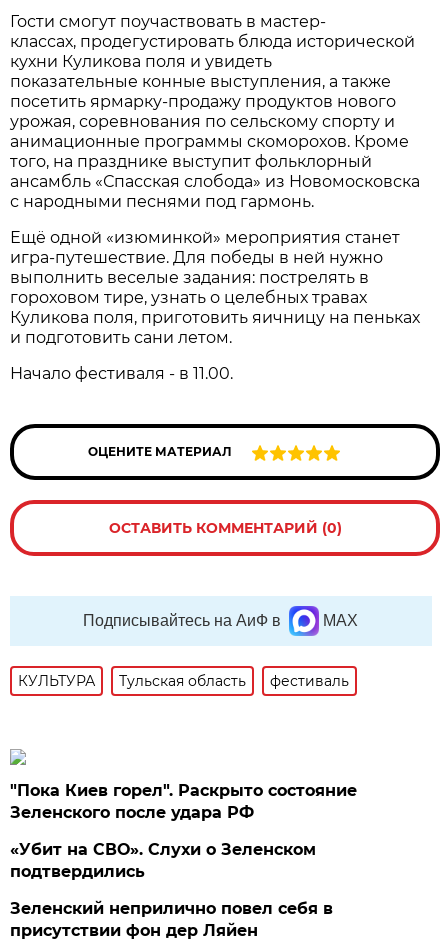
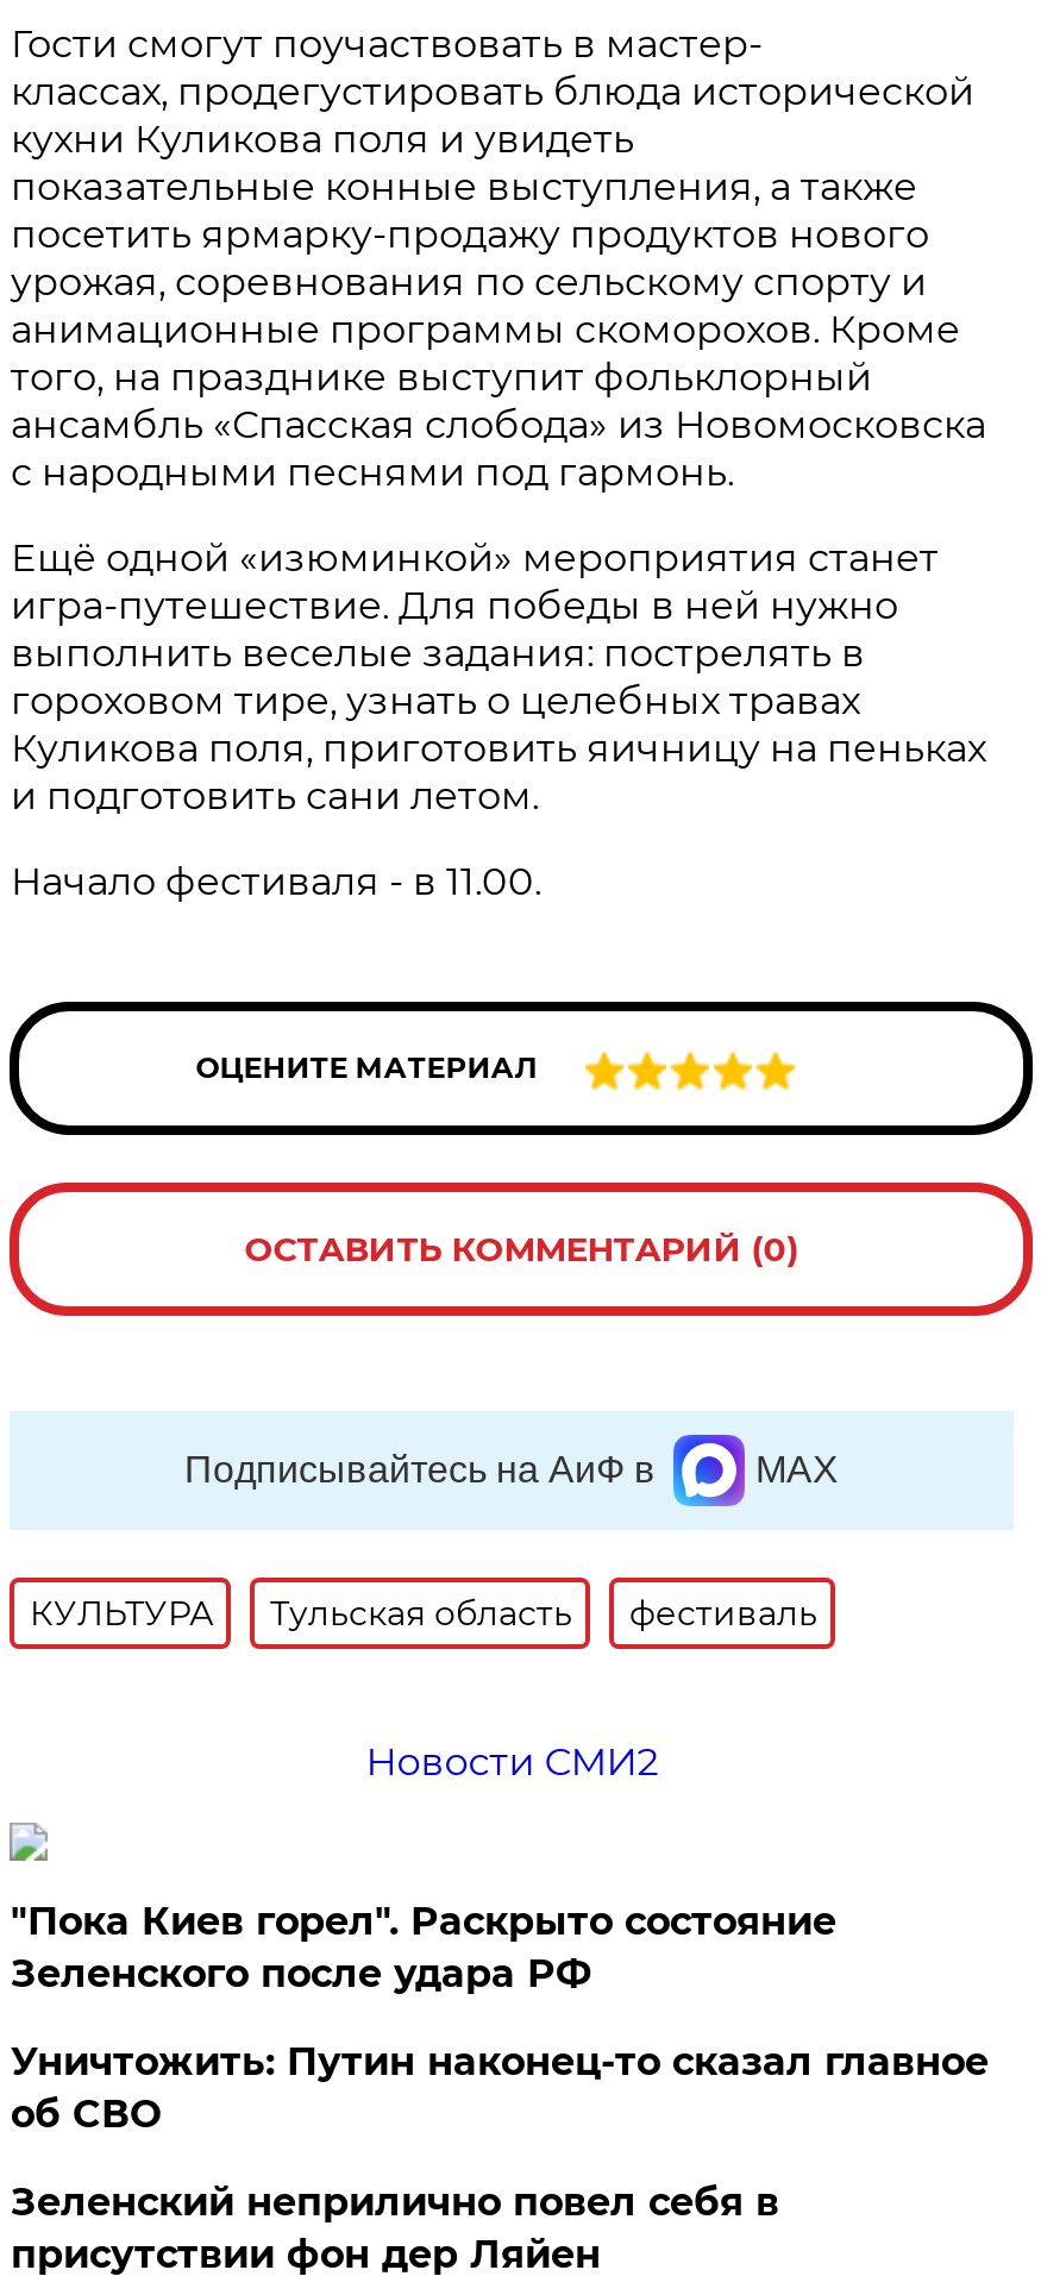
+ Новости СМИ2

- «Убит на СВО». Слухи о Зеленском
- подтвердились
+ Уничтожить: Путин наконец-то сказал главное
+ об СВО
